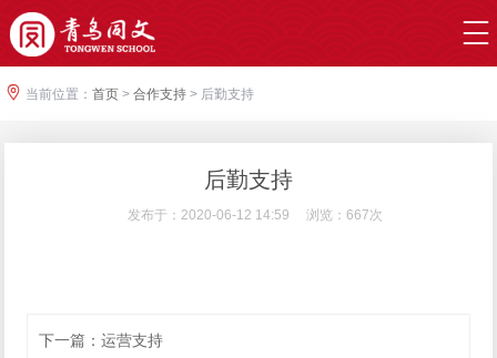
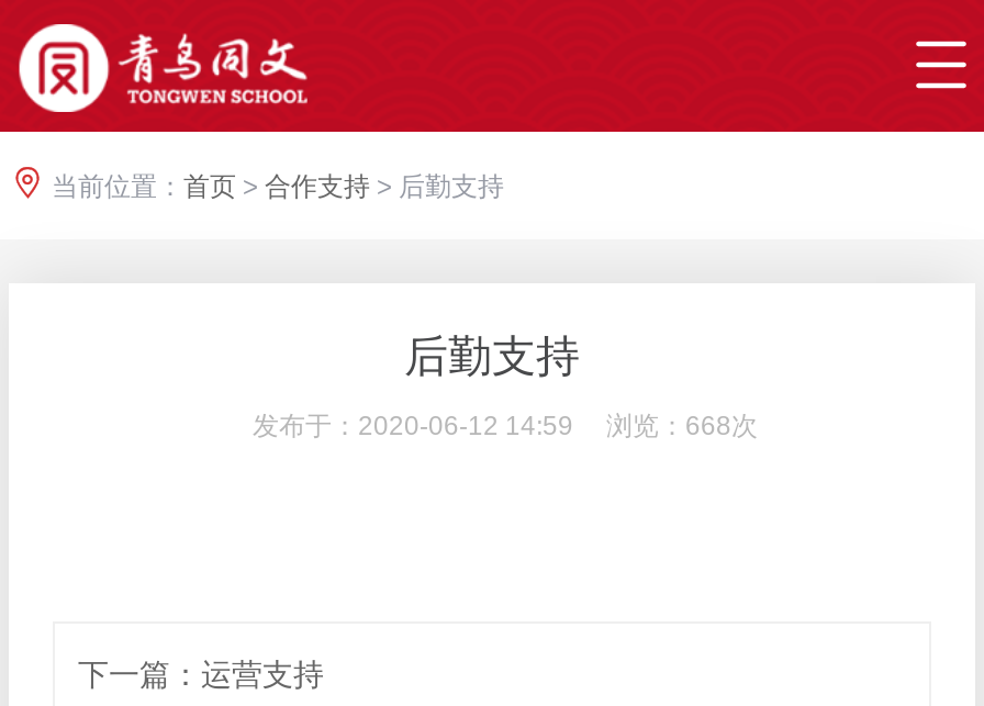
- 发布于：2020-06-12 14:59 浏览：667次
+ 发布于：2020-06-12 14:59 浏览：668次
